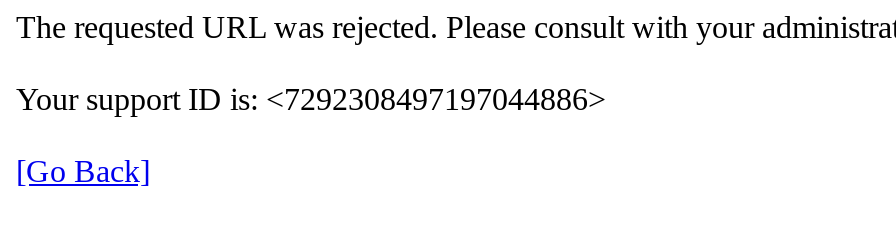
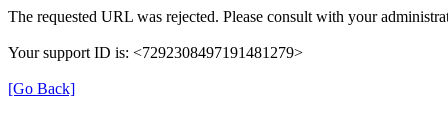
- Your support ID is: <7292308497197044886>
+ Your support ID is: <7292308497191481279>
